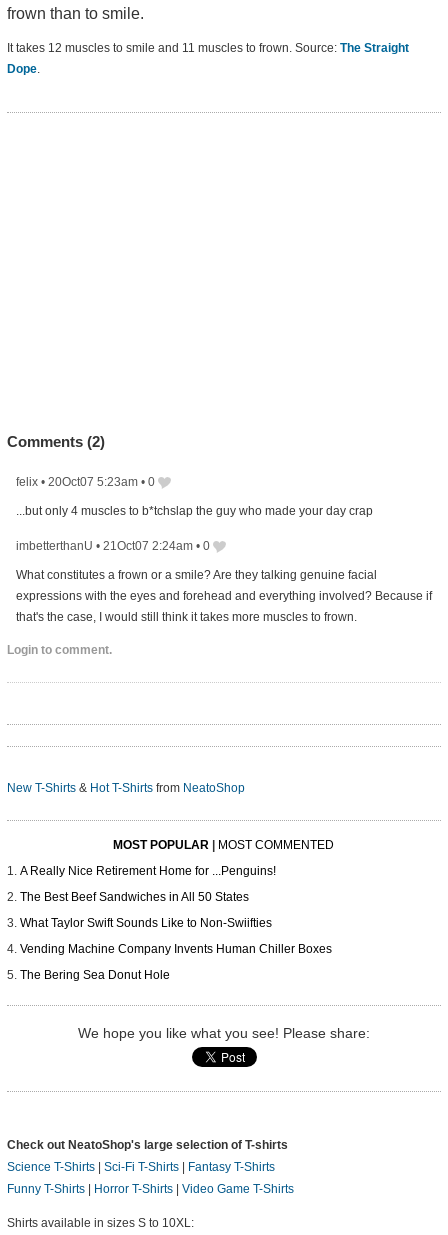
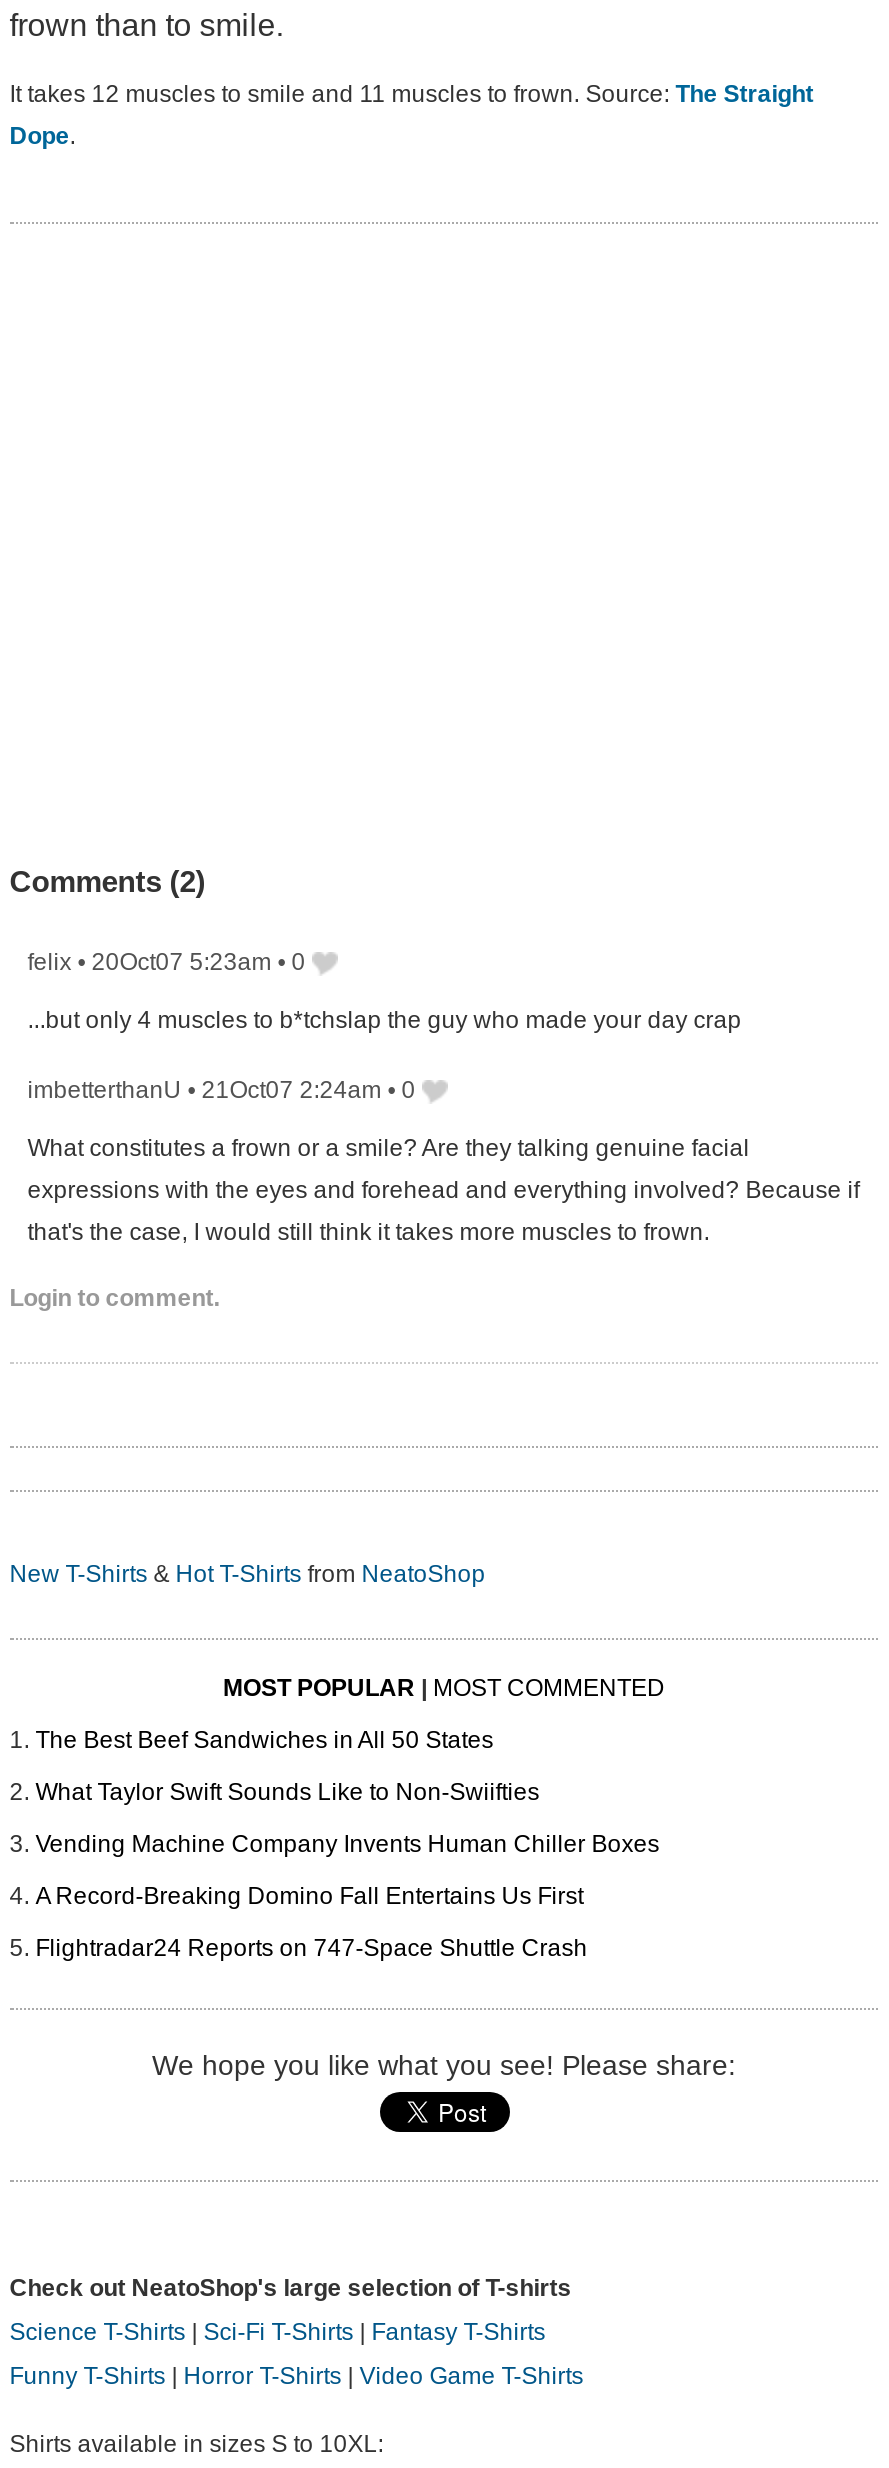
- A Really Nice Retirement Home for ...Penguins!

moved up: The Best Beef Sandwiches in All 50 States | What Taylor Swift Sounds Like to Non-Swiifties | Vending Machine Company Invents Human Chiller Boxes

- The Bering Sea Donut Hole
+ A Record-Breaking Domino Fall Entertains Us First
+ Flightradar24 Reports on 747-Space Shuttle Crash
